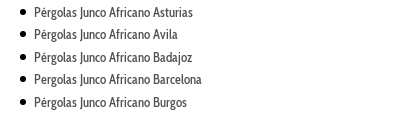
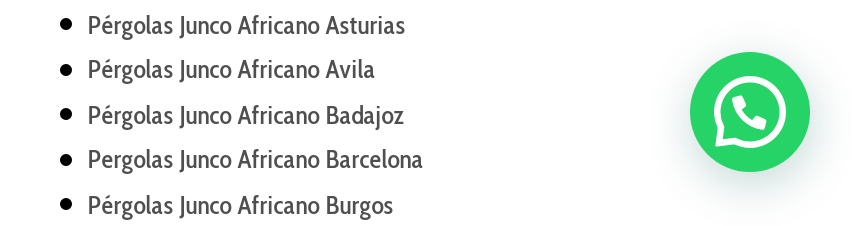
+ [image]
